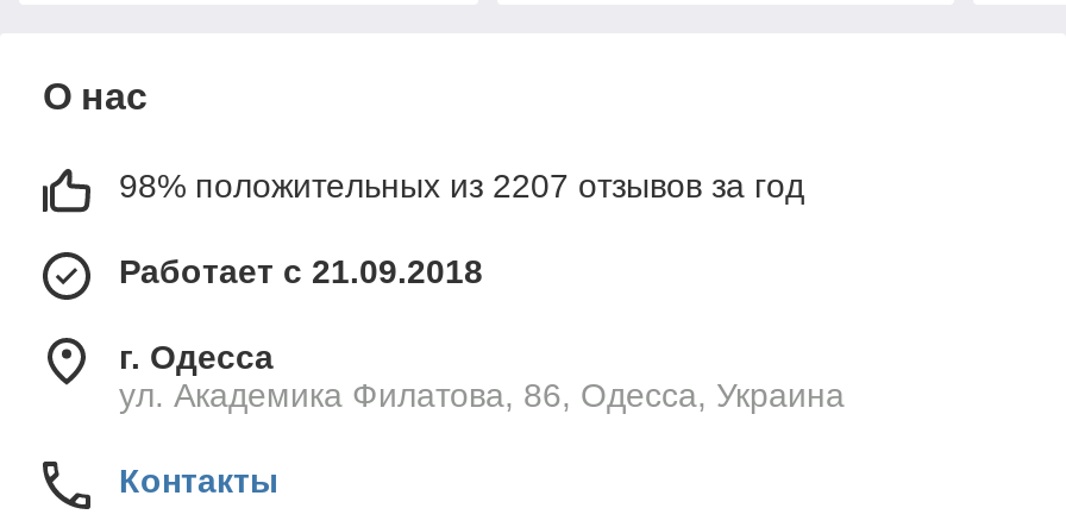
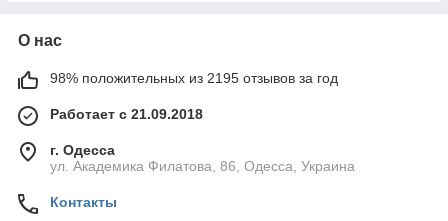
- 98% положительных из 2207 отзывов за год
+ 98% положительных из 2195 отзывов за год
